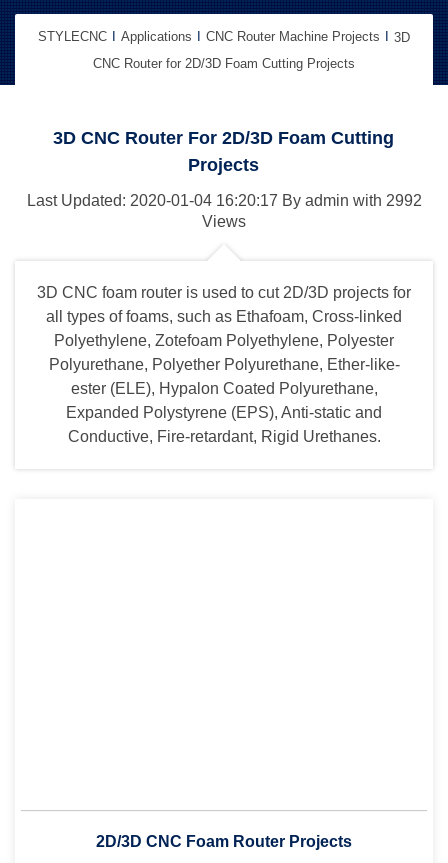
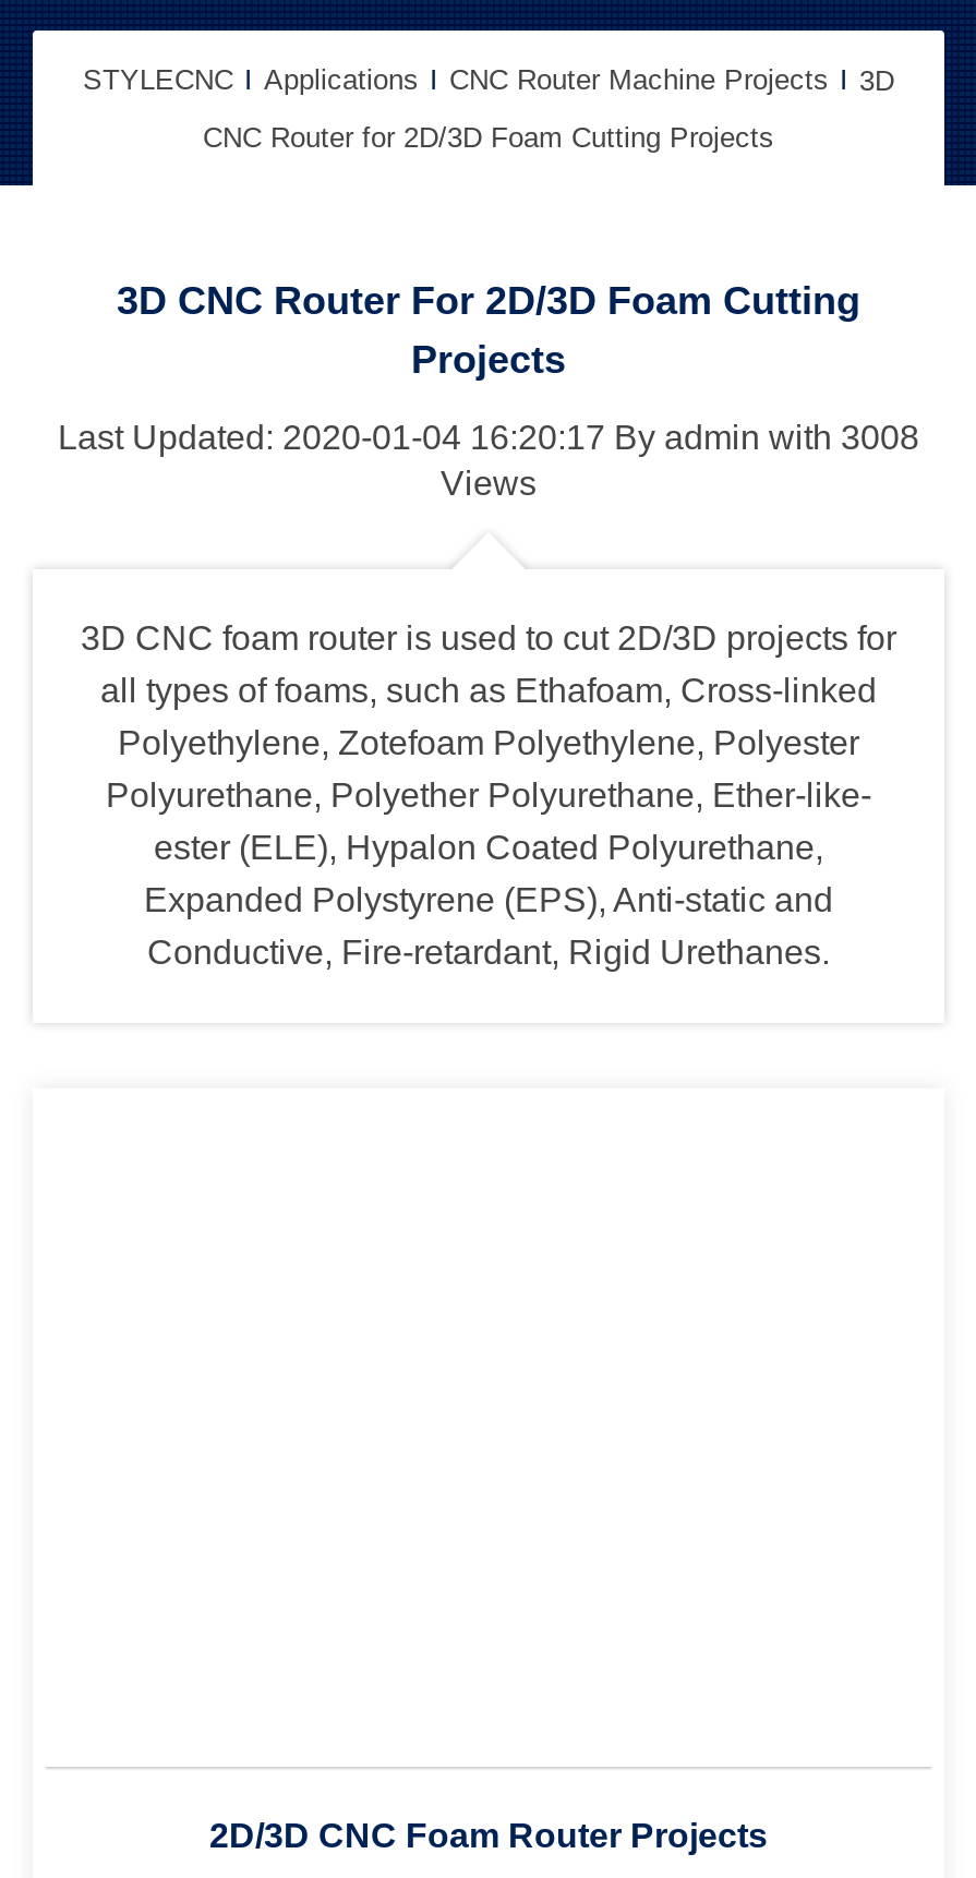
- Last Updated: 2020-01-04 16:20:17 By admin with 2992
+ Last Updated: 2020-01-04 16:20:17 By admin with 3008
